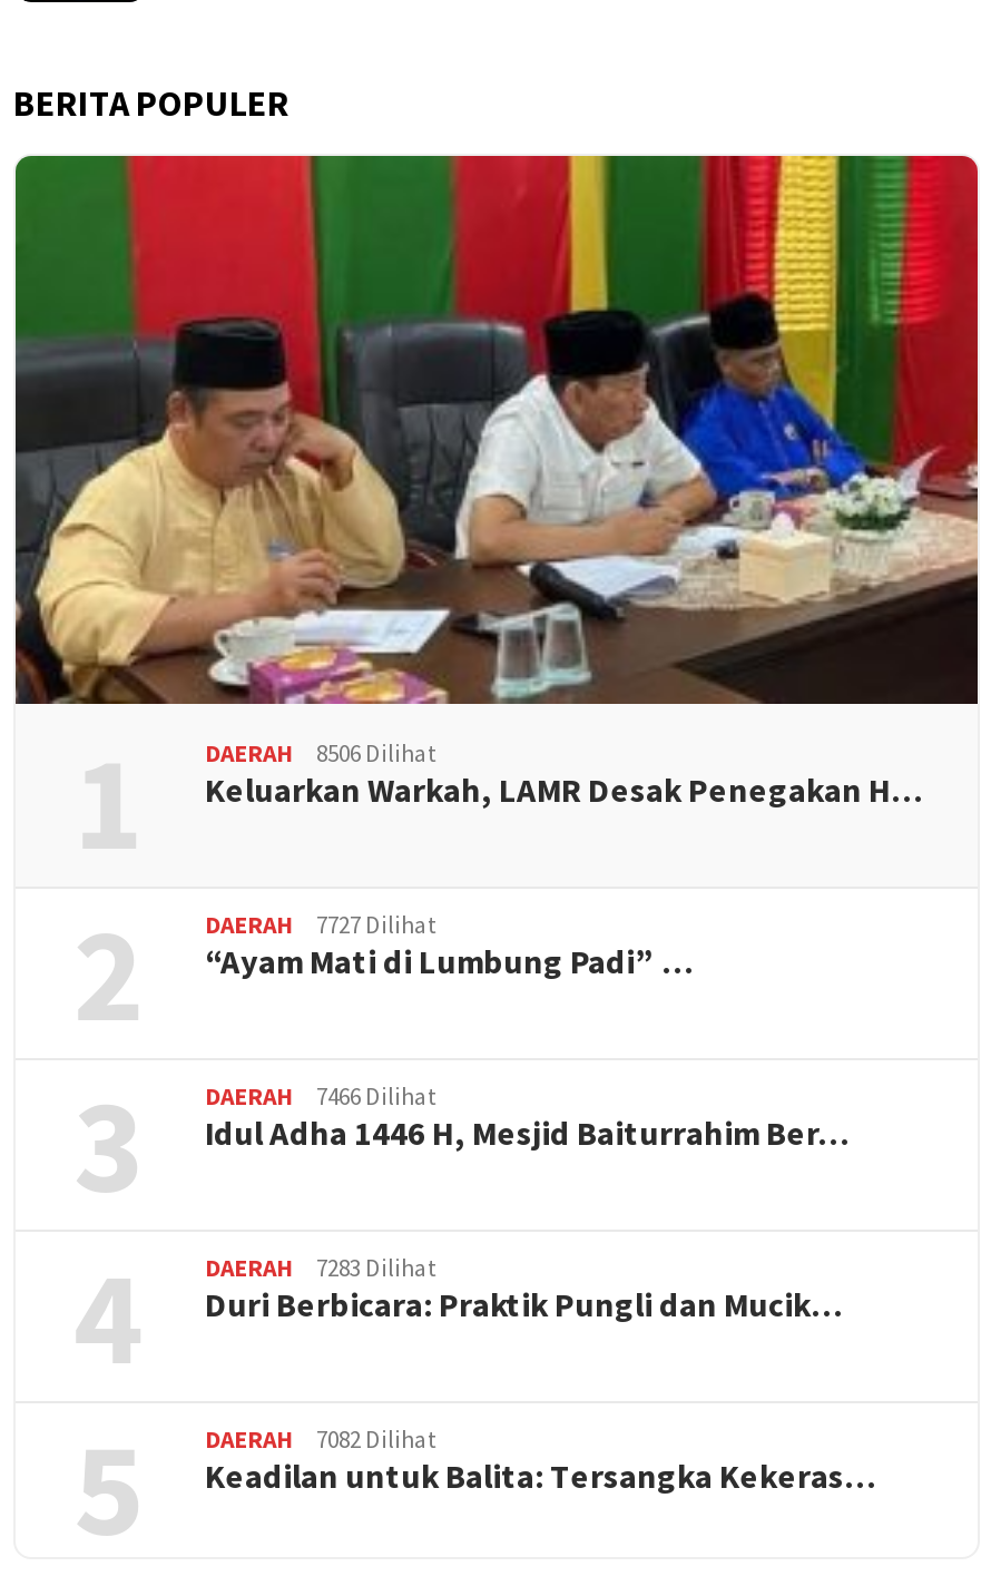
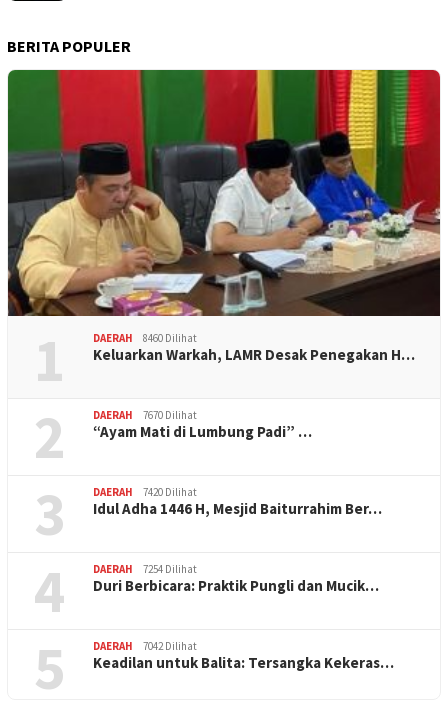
- DAERAH 8506 Dilihat
+ DAERAH 8460 Dilihat

- DAERAH 7727 Dilihat
+ DAERAH 7670 Dilihat

- DAERAH 7466 Dilihat
+ DAERAH 7420 Dilihat

- DAERAH 7283 Dilihat
+ DAERAH 7254 Dilihat

- DAERAH 7082 Dilihat
+ DAERAH 7042 Dilihat
